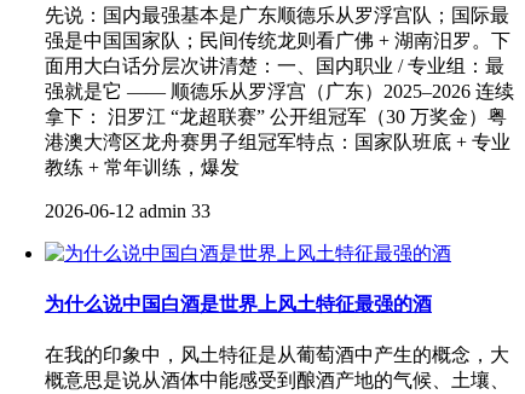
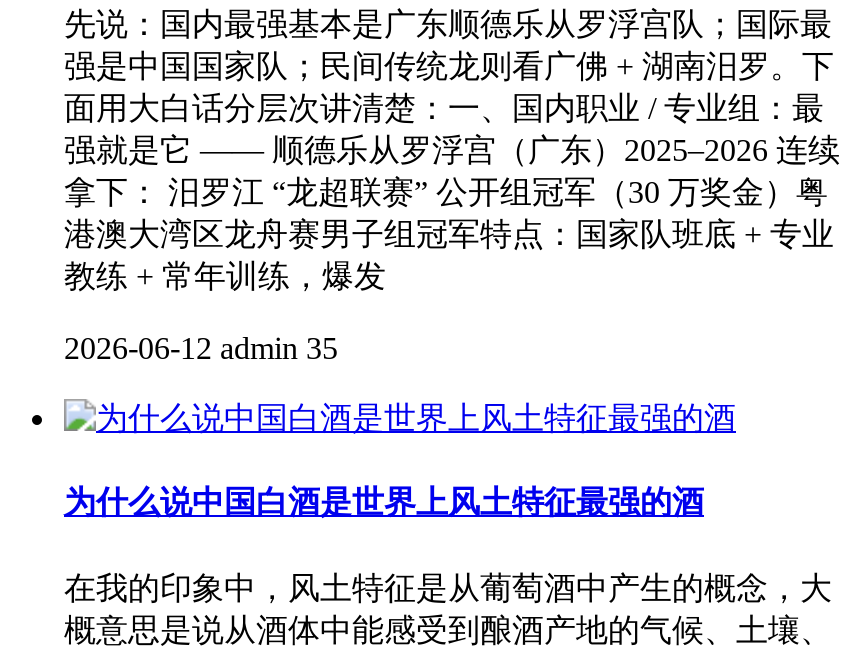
- 2026-06-12 admin 33
+ 2026-06-12 admin 35
